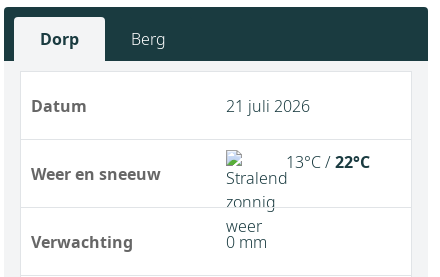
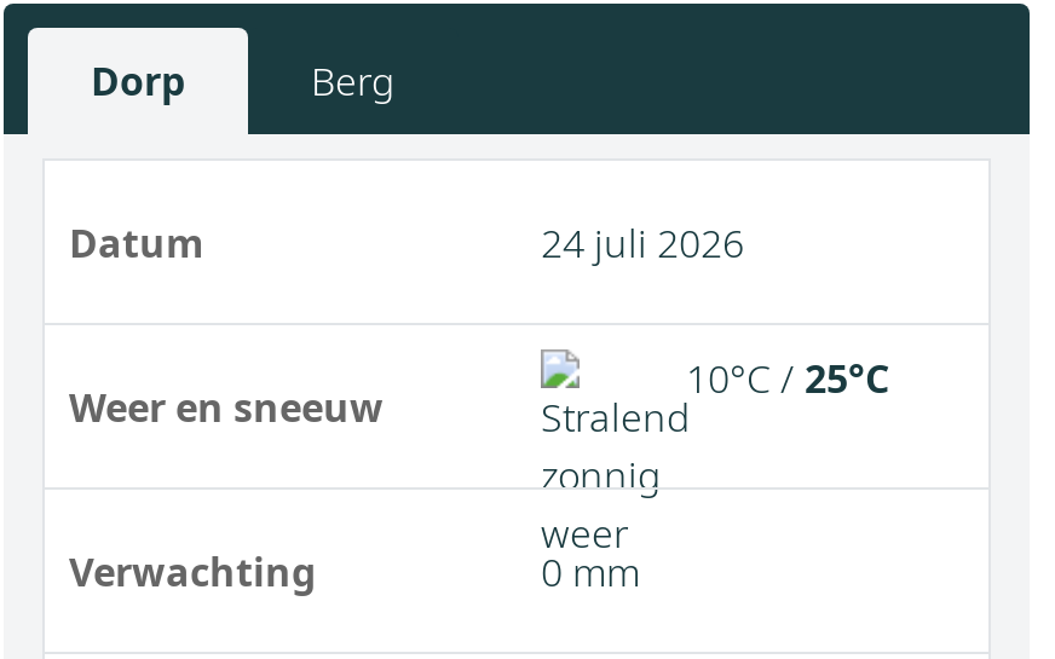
- 21 juli 2026
+ 24 juli 2026

- 13°C / 22°C
+ 10°C / 25°C
